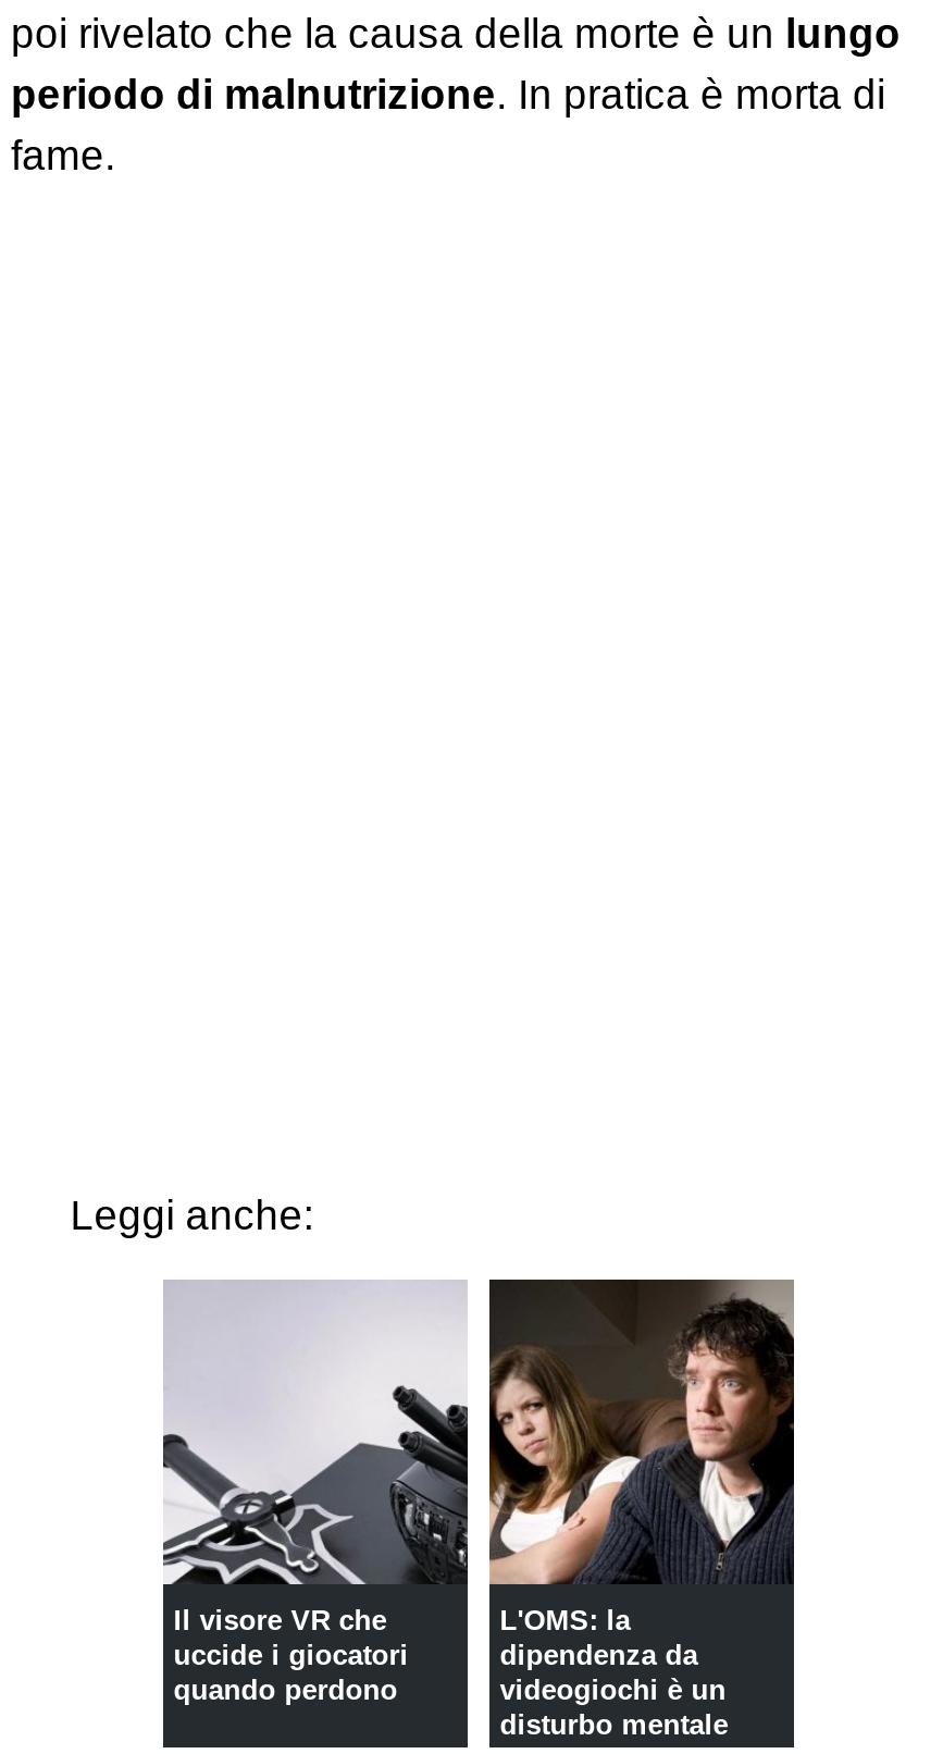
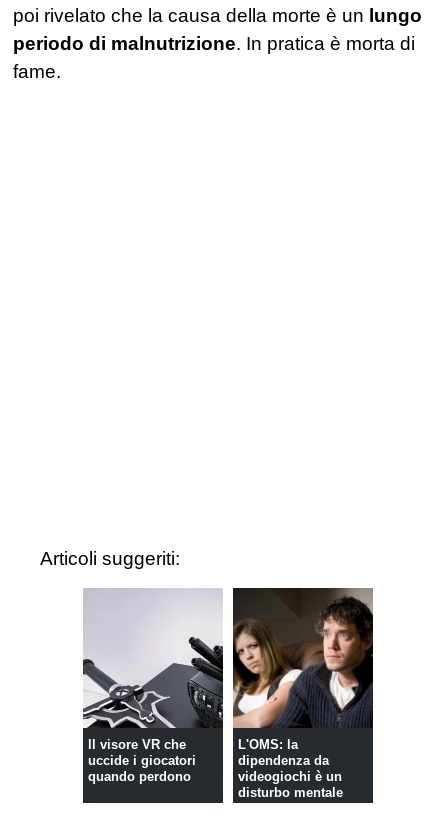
- Leggi anche:
+ Articoli suggeriti:
